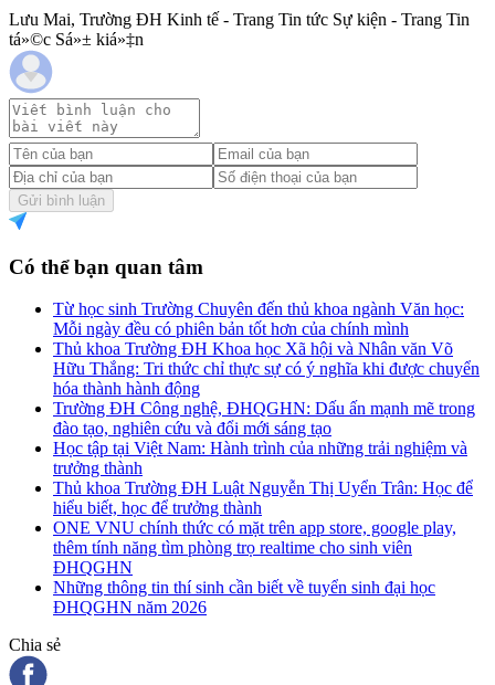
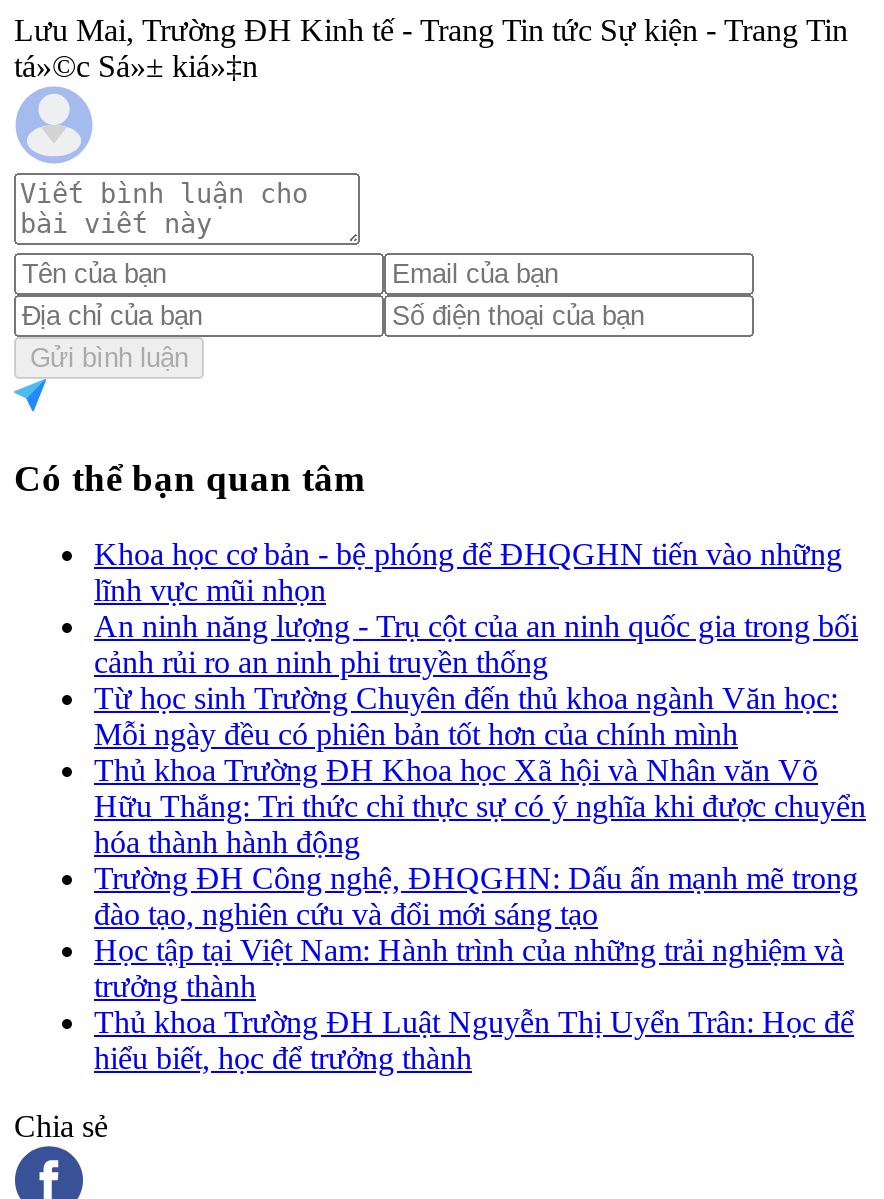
+ Khoa học cơ bản - bệ phóng để ĐHQGHN tiến vào những
+ lĩnh vực mũi nhọn
+ An ninh năng lượng - Trụ cột của an ninh quốc gia trong bối
+ cảnh rủi ro an ninh phi truyền thống

moved down: Từ học sinh Trường Chuyên đến thủ khoa ngành Văn học: | Mỗi ngày đều có phiên bản tốt hơn của chính mình | Thủ khoa Trường ĐH Khoa học Xã hội và Nhân văn Võ | ... | Thủ khoa Trường ĐH Luật Nguyễn Thị Uyển Trân: Học để | hiểu biết, học để trưởng thành

- ONE VNU chính thức có mặt trên app store, google play,
- thêm tính năng tìm phòng trọ realtime cho sinh viên
- ĐHQGHN
- Những thông tin thí sinh cần biết về tuyển sinh đại học
- ĐHQGHN năm 2026
